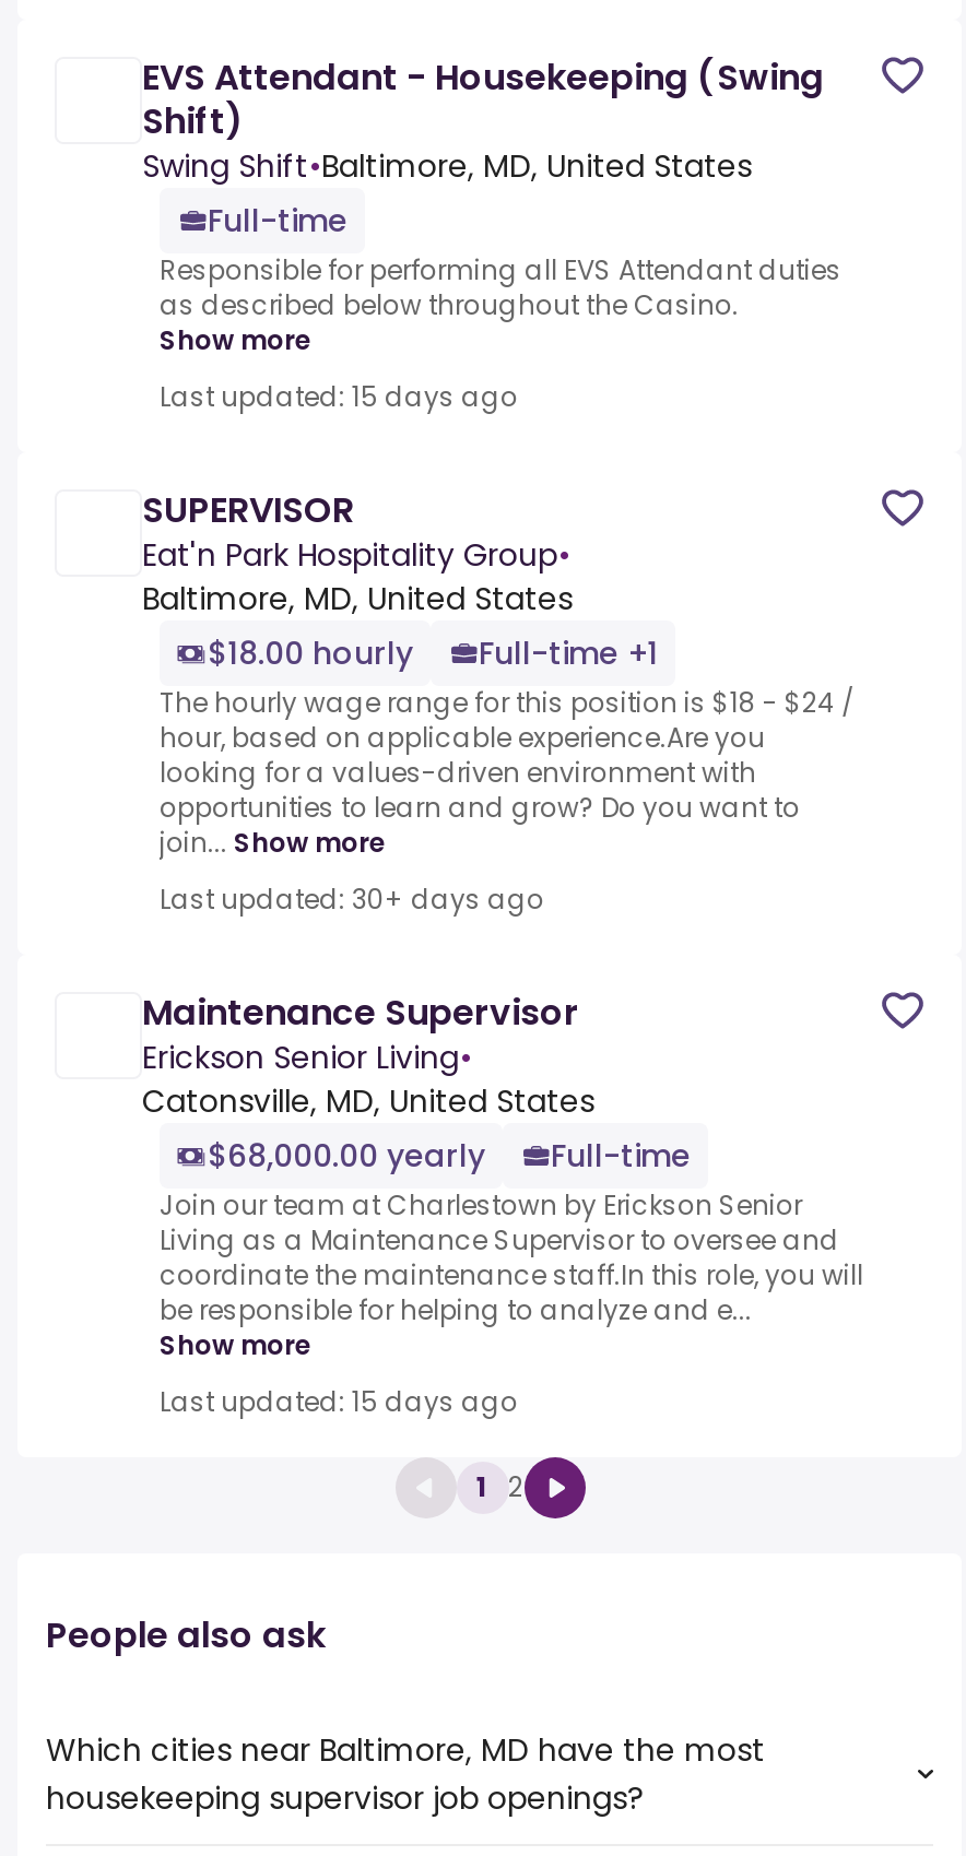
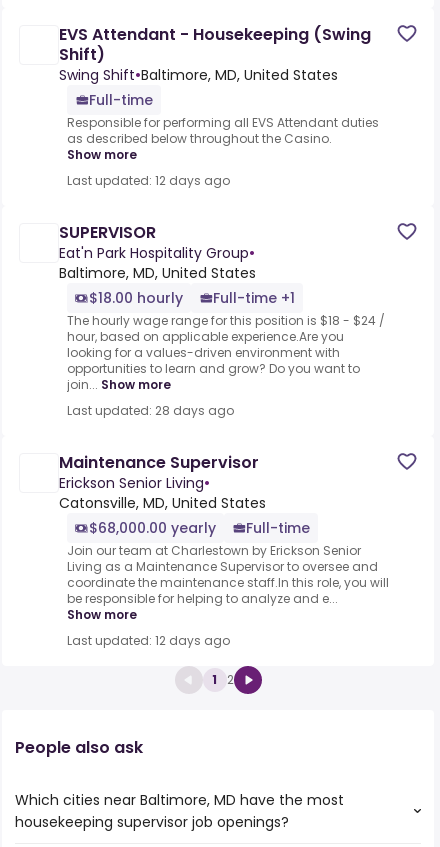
- Last updated: 15 days ago
+ Last updated: 12 days ago

- Last updated: 30+ days ago
+ Last updated: 28 days ago

- Last updated: 15 days ago
+ Last updated: 12 days ago
